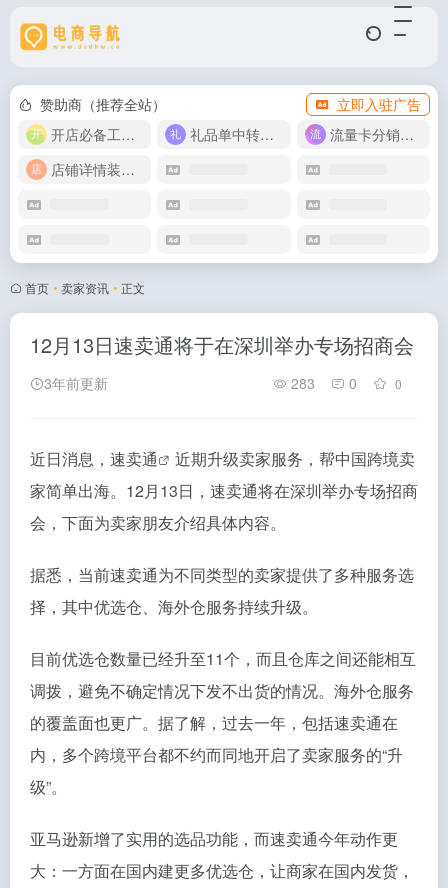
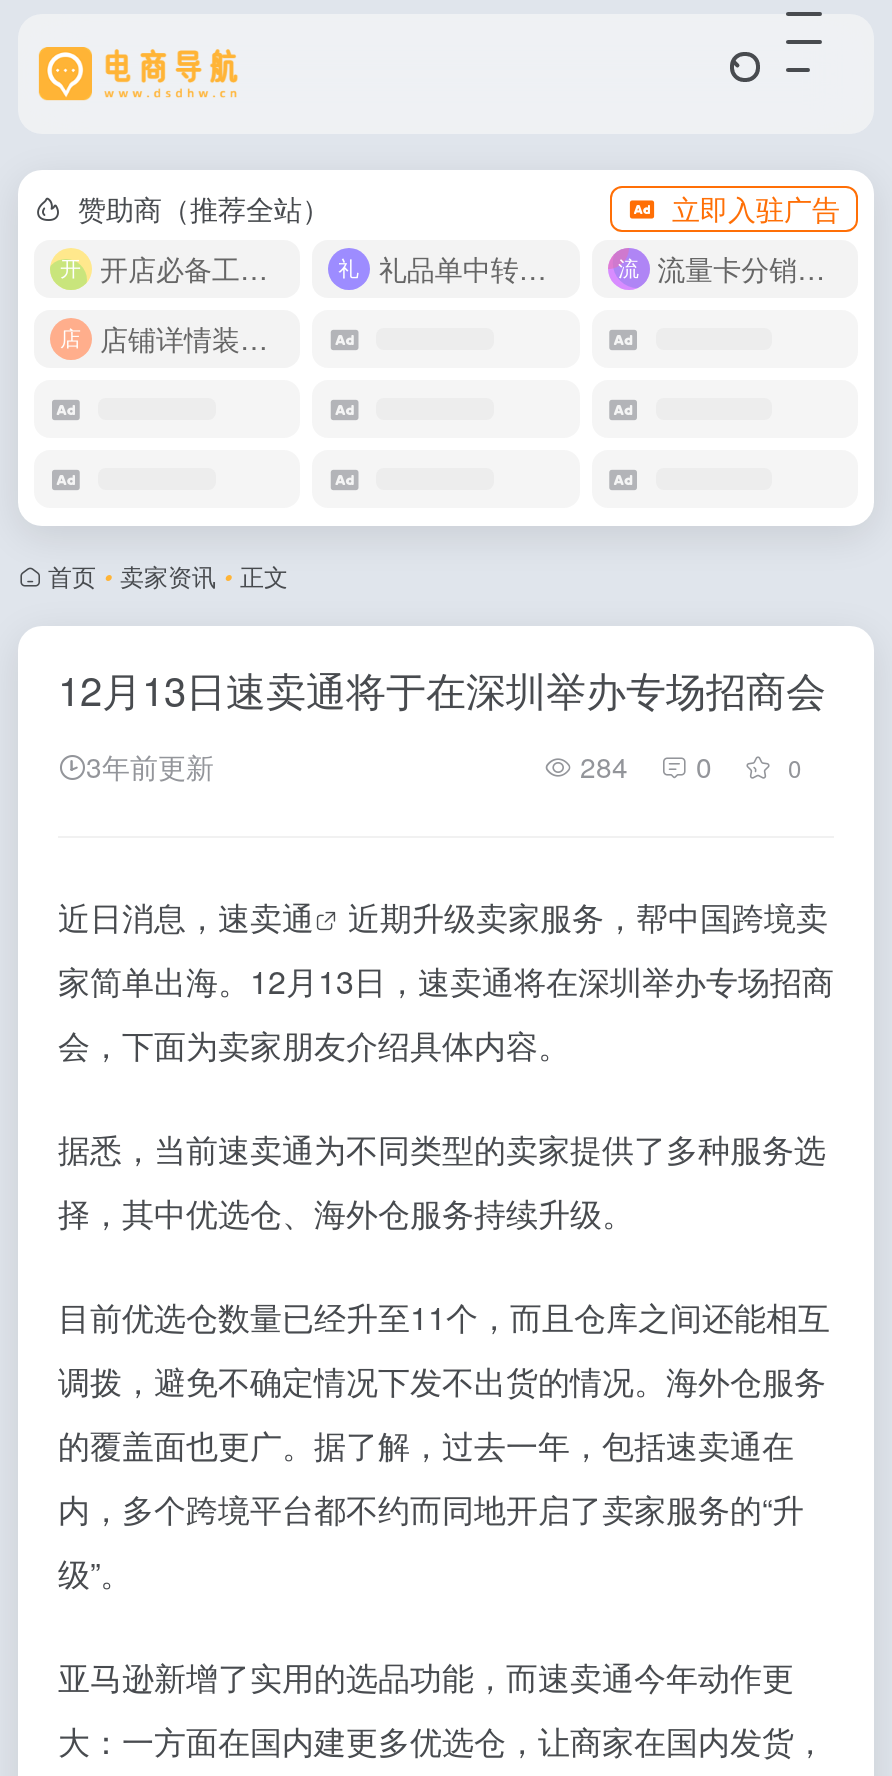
- 283 0
+ 284 0
